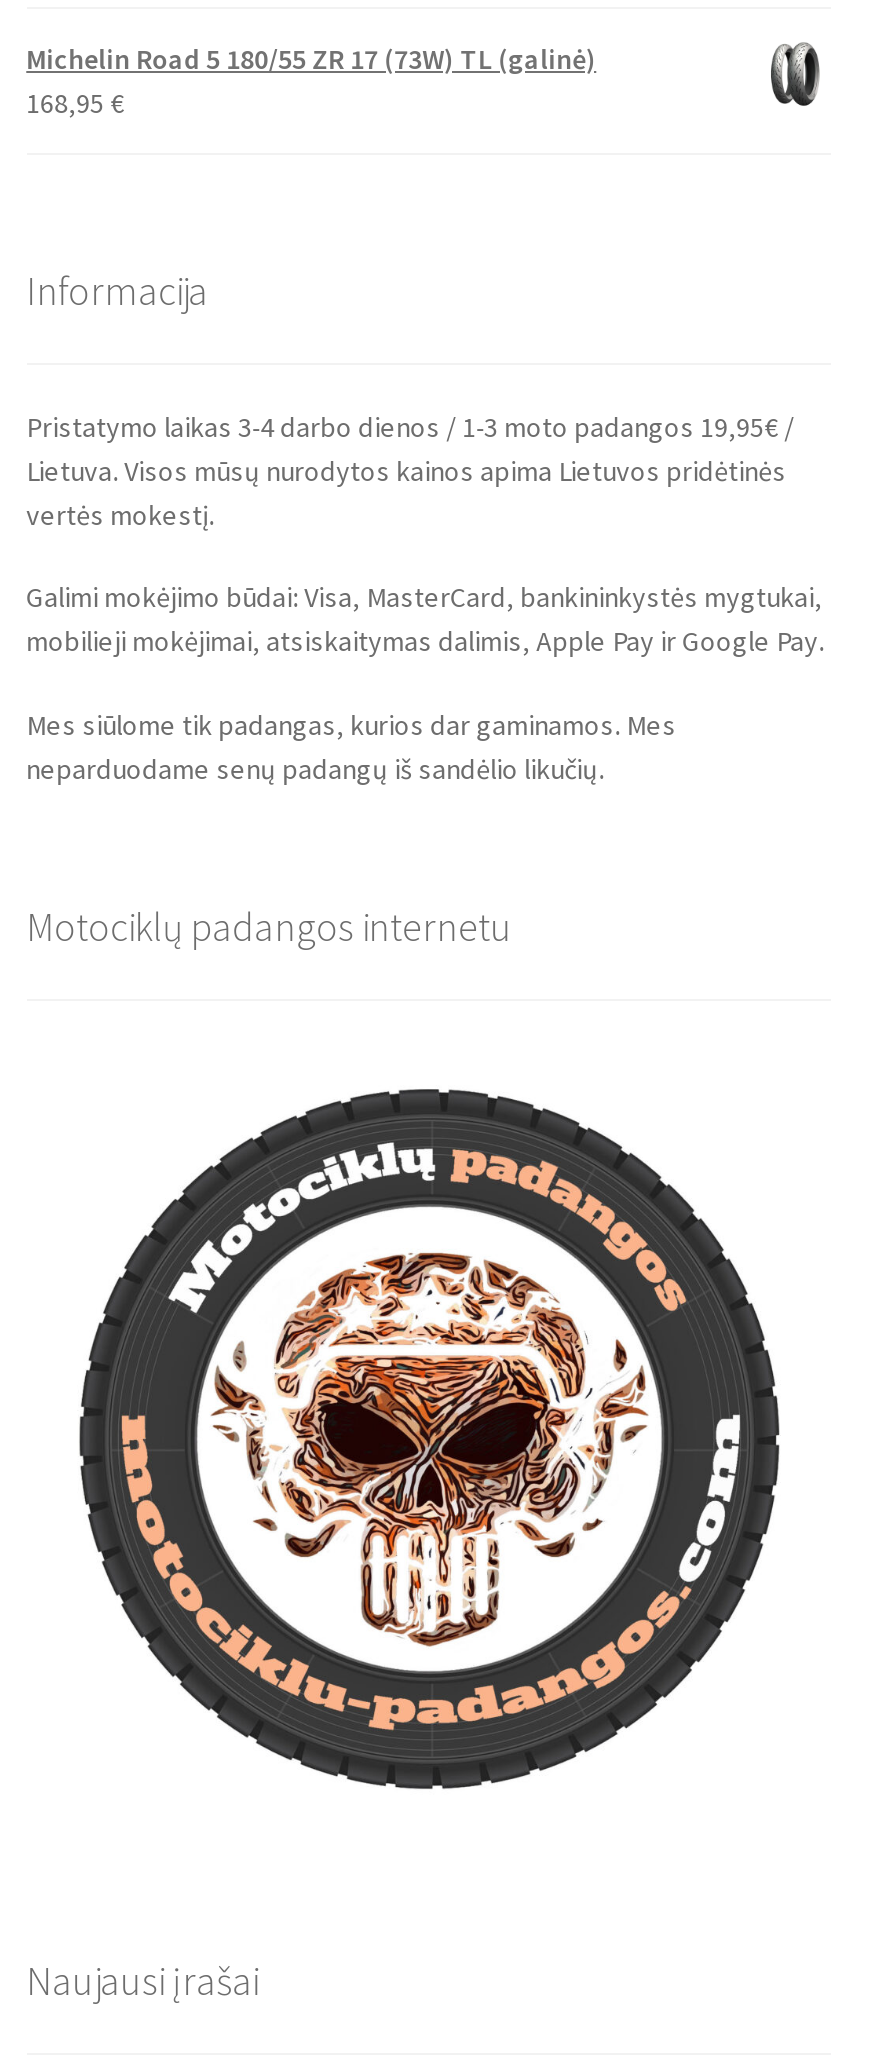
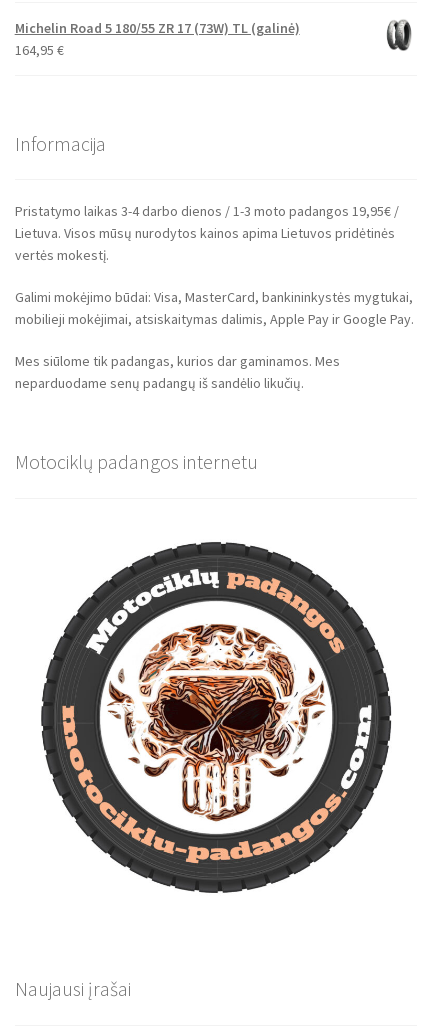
- 168,95 €
+ 164,95 €
